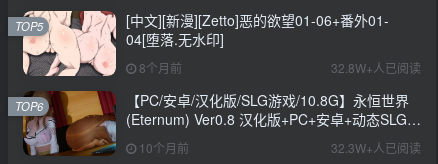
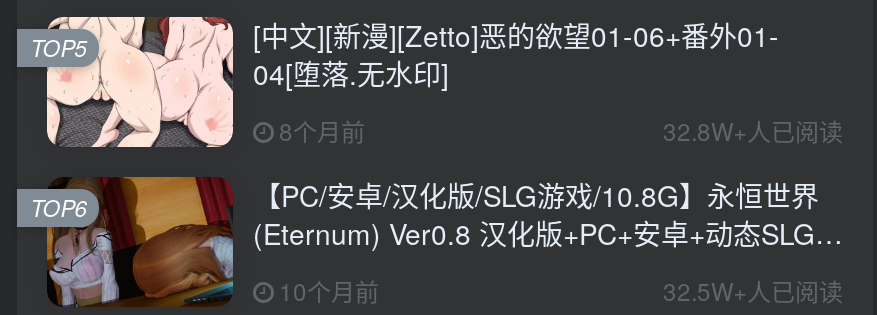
- 32.3W+人已阅读
+ 32.5W+人已阅读
